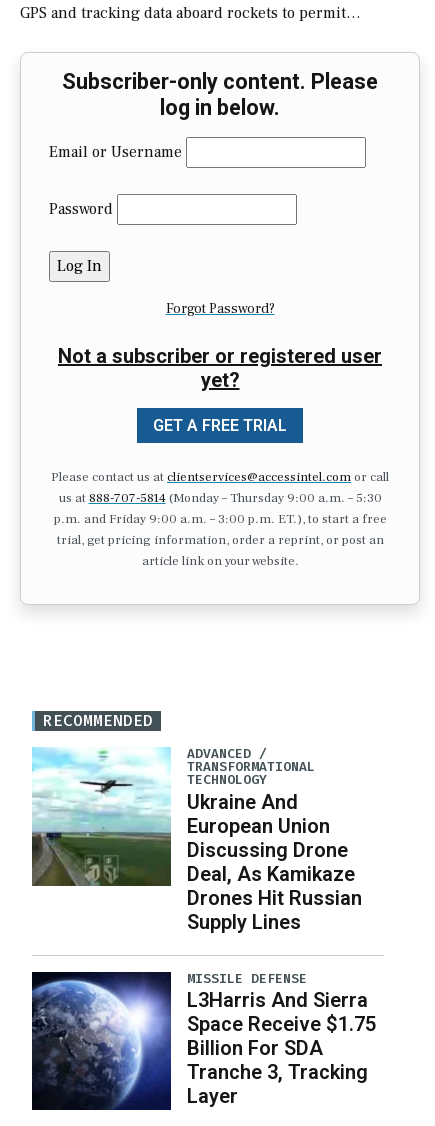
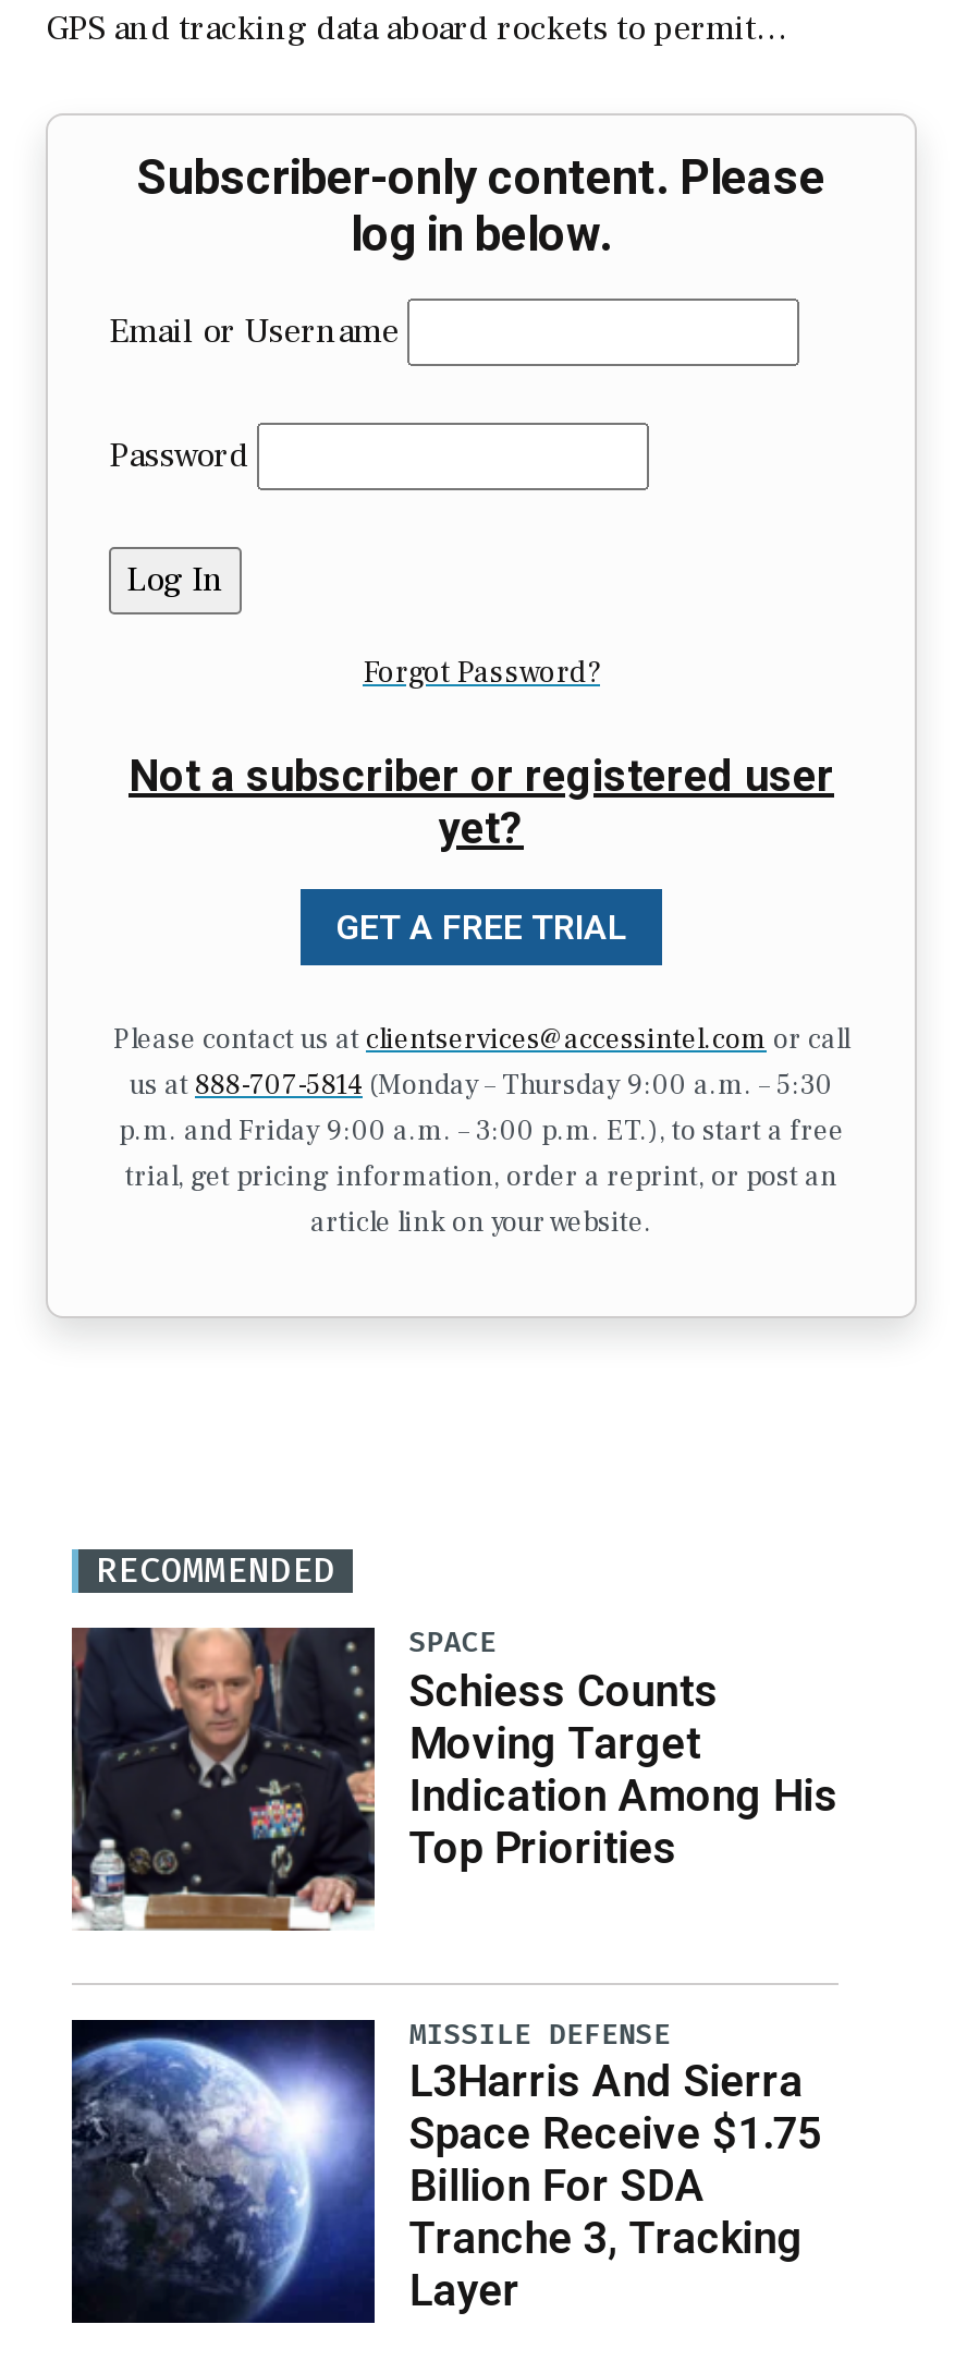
- [image]
- ADVANCED /
- TRANSFORMATIONAL
- TECHNOLOGY
- Ukraine And
- European Union
- Discussing Drone
- Deal, As Kamikaze
- Drones Hit Russian
- Supply Lines
+ [image]
+ SPACE
+ Schiess Counts
+ Moving Target
+ Indication Among His
+ Top Priorities
